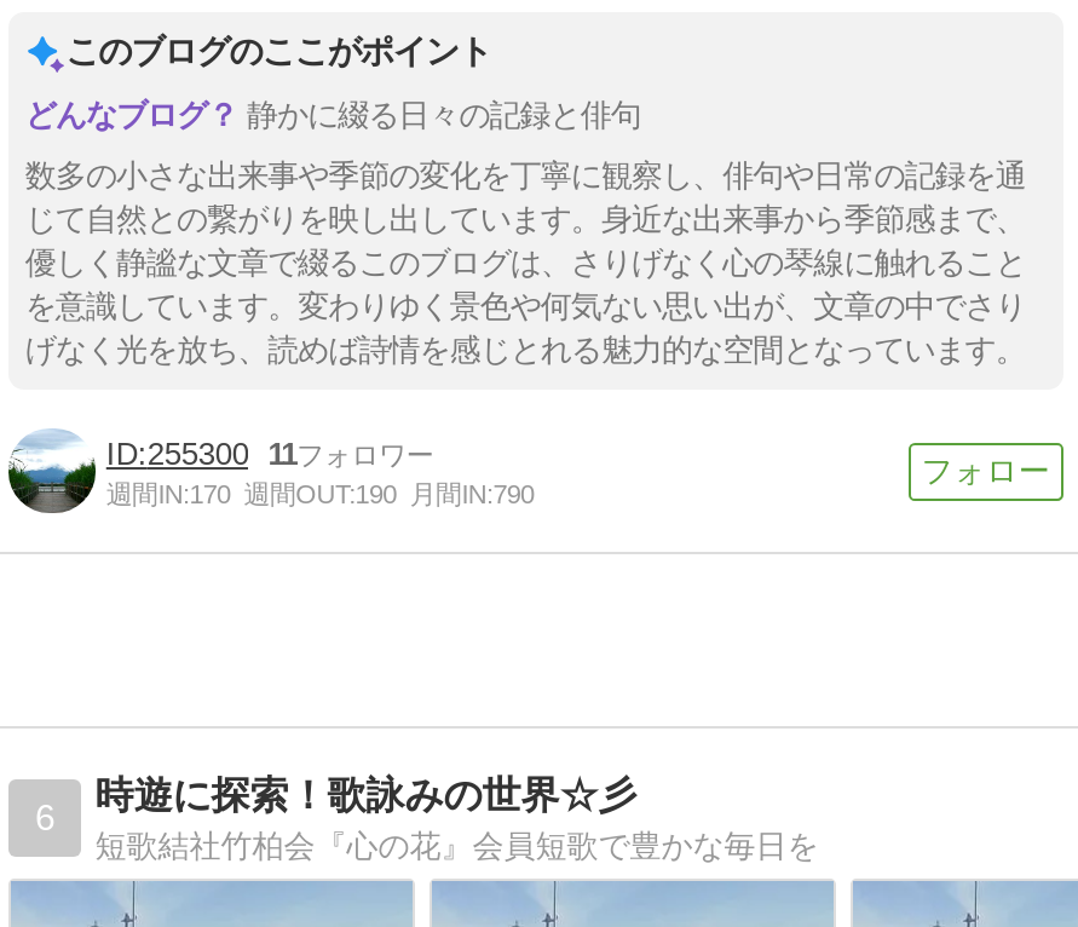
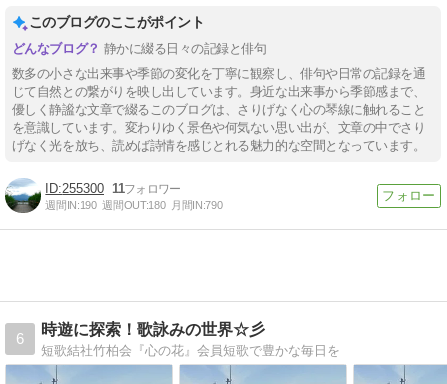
- 週間IN:170 週間OUT:190 月間IN:790
+ 週間IN:190 週間OUT:180 月間IN:790
